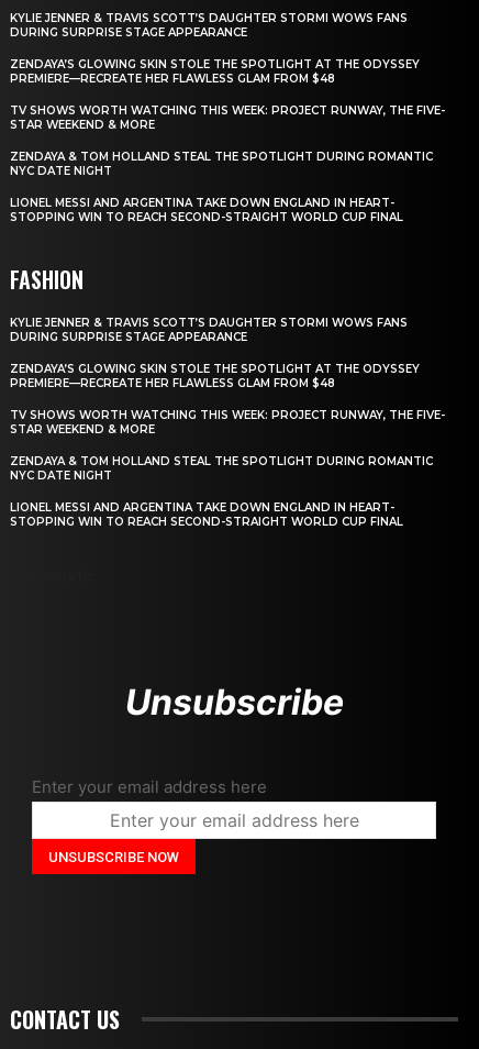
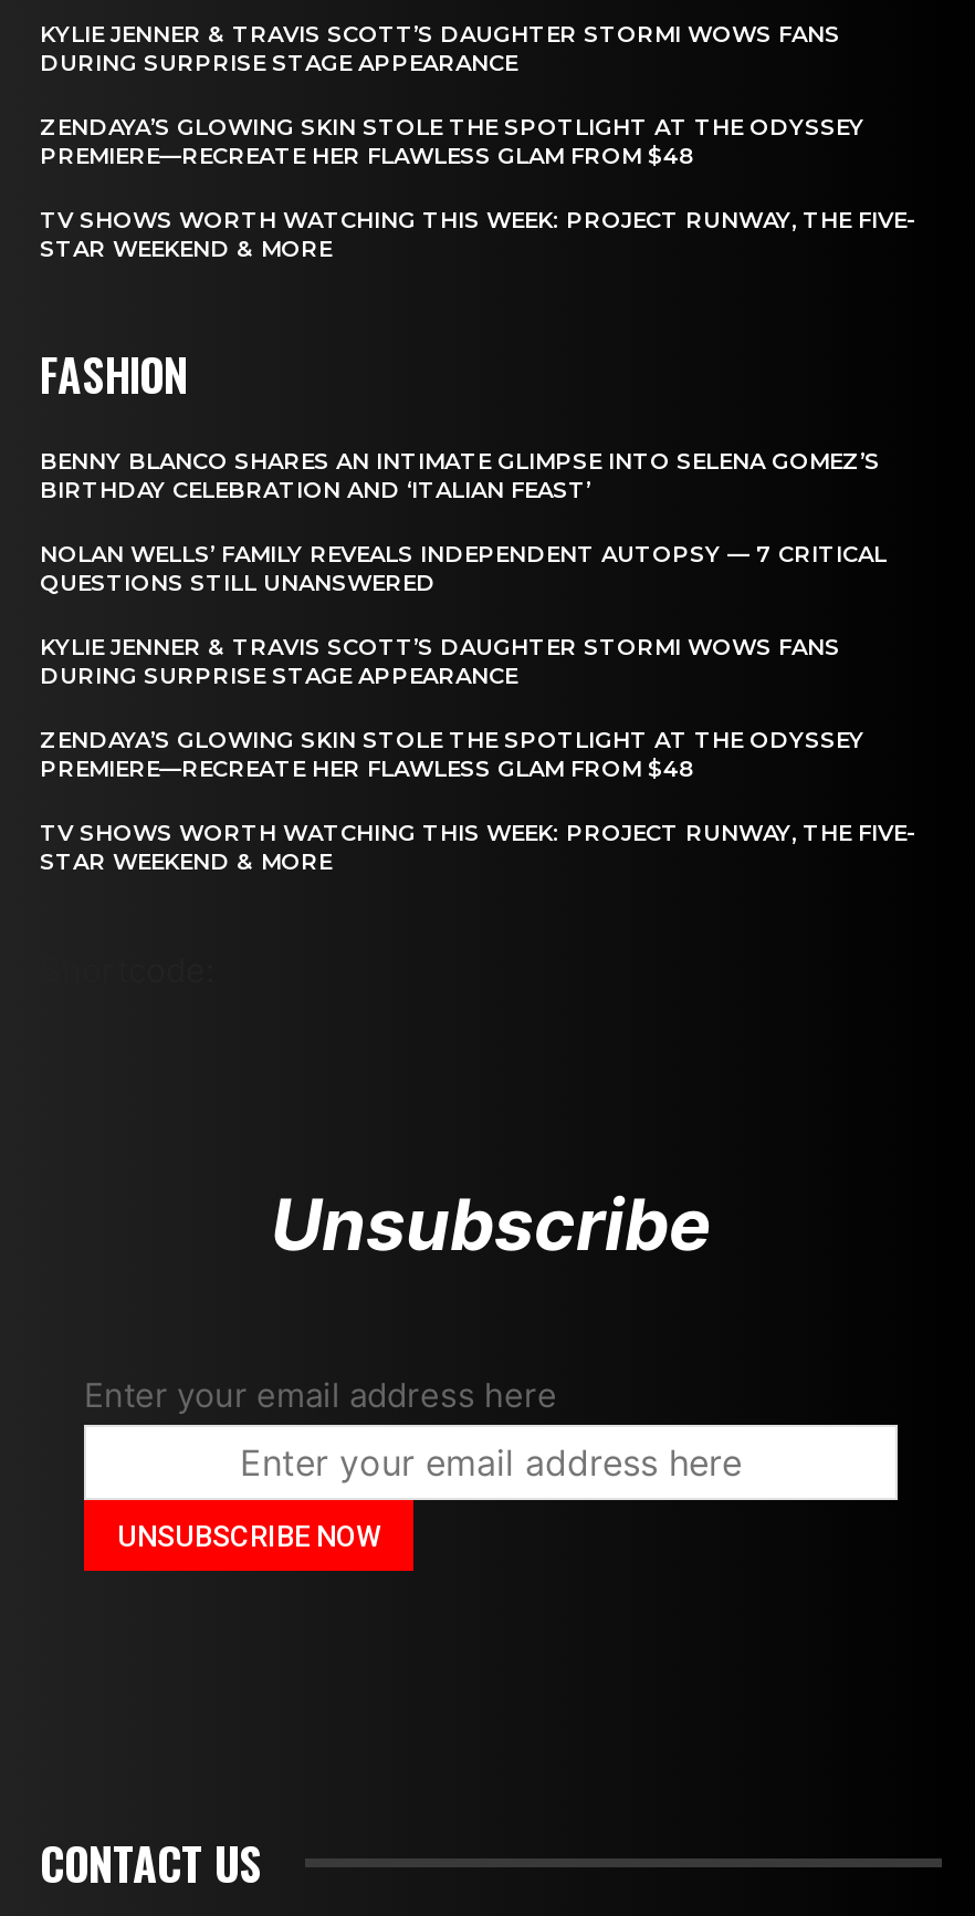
- ZENDAYA & TOM HOLLAND STEAL THE SPOTLIGHT DURING ROMANTIC
- NYC DATE NIGHT
- LIONEL MESSI AND ARGENTINA TAKE DOWN ENGLAND IN HEART-
- STOPPING WIN TO REACH SECOND-STRAIGHT WORLD CUP FINAL

+ BENNY BLANCO SHARES AN INTIMATE GLIMPSE INTO SELENA GOMEZ’S
+ BIRTHDAY CELEBRATION AND ‘ITALIAN FEAST’
+ NOLAN WELLS’ FAMILY REVEALS INDEPENDENT AUTOPSY — 7 CRITICAL
+ QUESTIONS STILL UNANSWERED

- ZENDAYA & TOM HOLLAND STEAL THE SPOTLIGHT DURING ROMANTIC
- NYC DATE NIGHT
- LIONEL MESSI AND ARGENTINA TAKE DOWN ENGLAND IN HEART-
- STOPPING WIN TO REACH SECOND-STRAIGHT WORLD CUP FINAL
